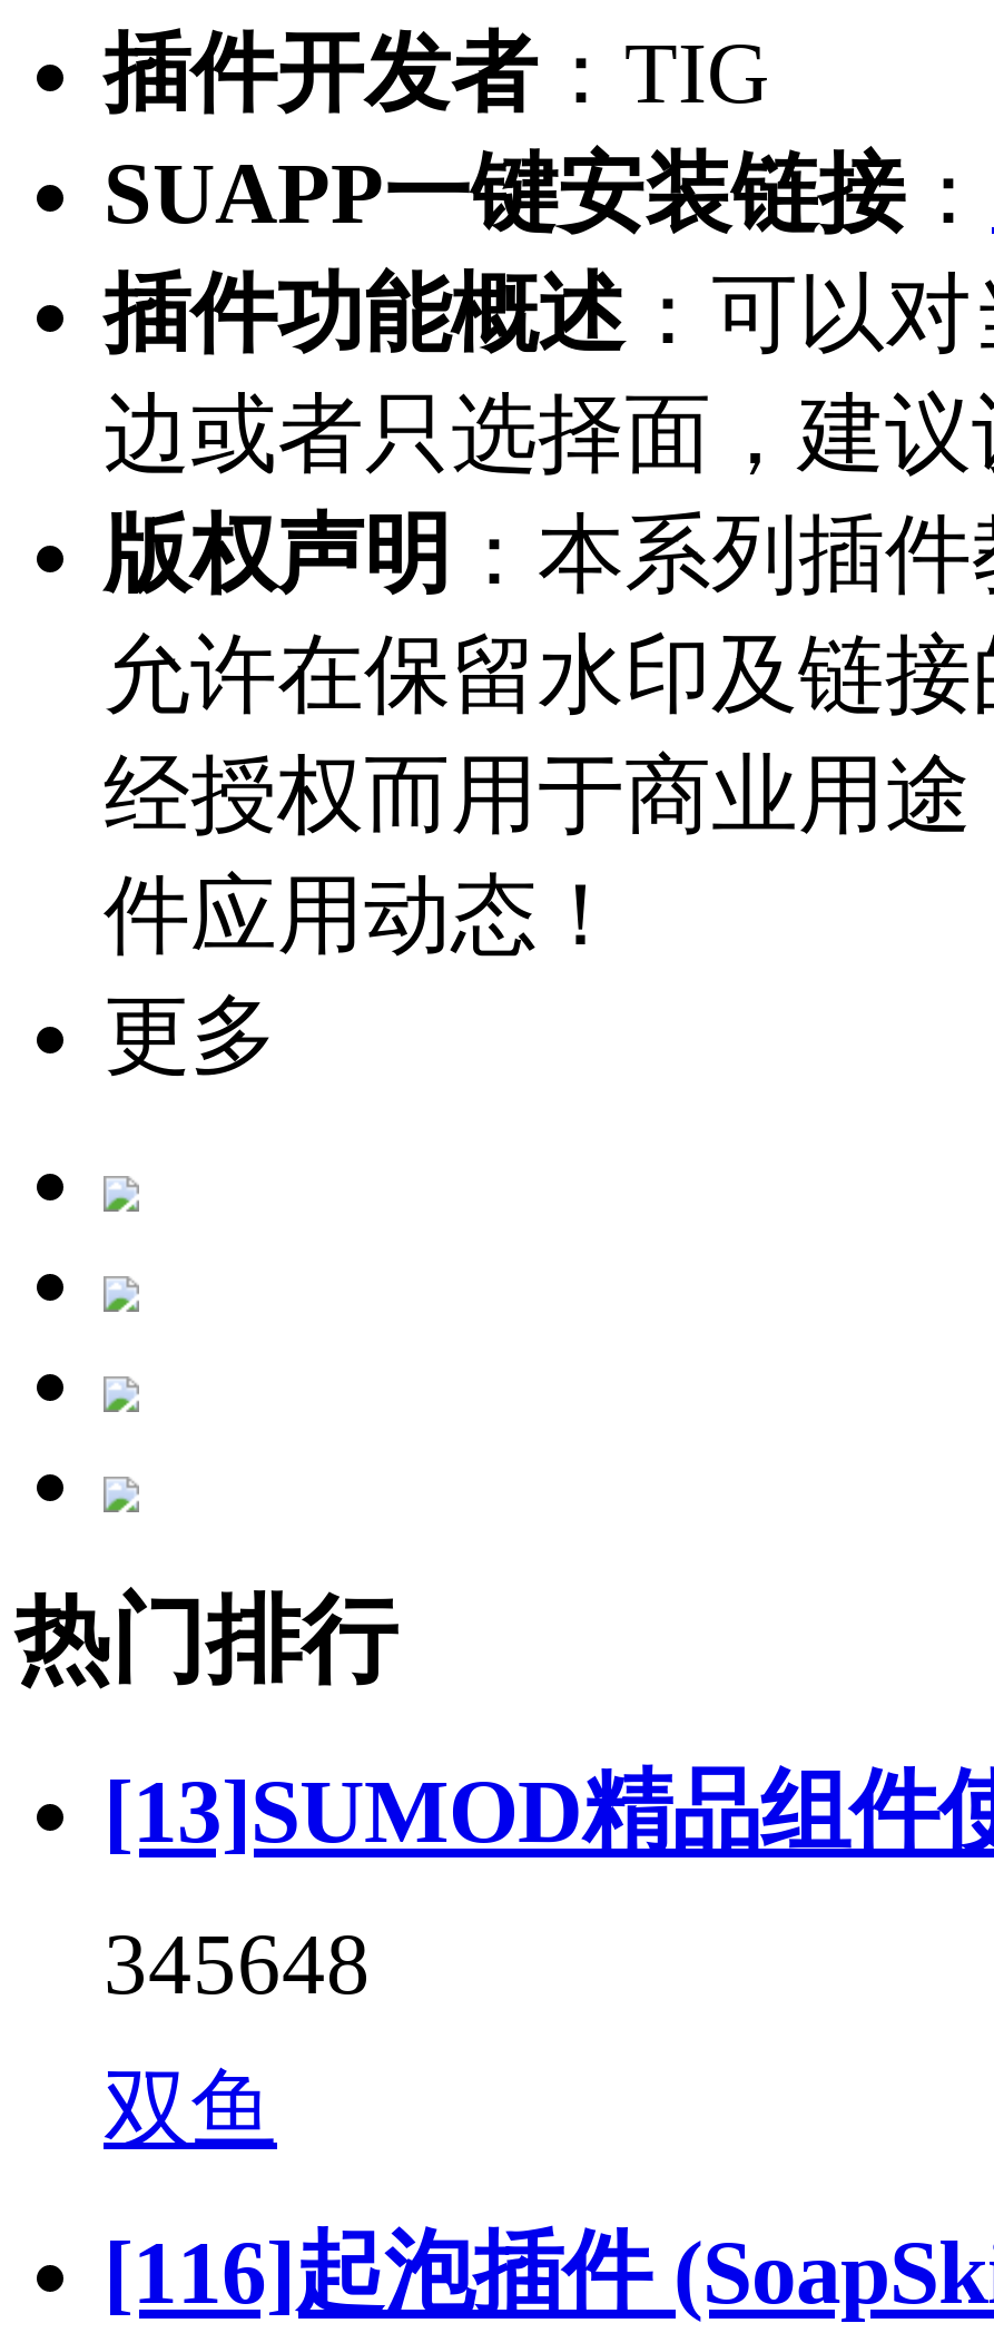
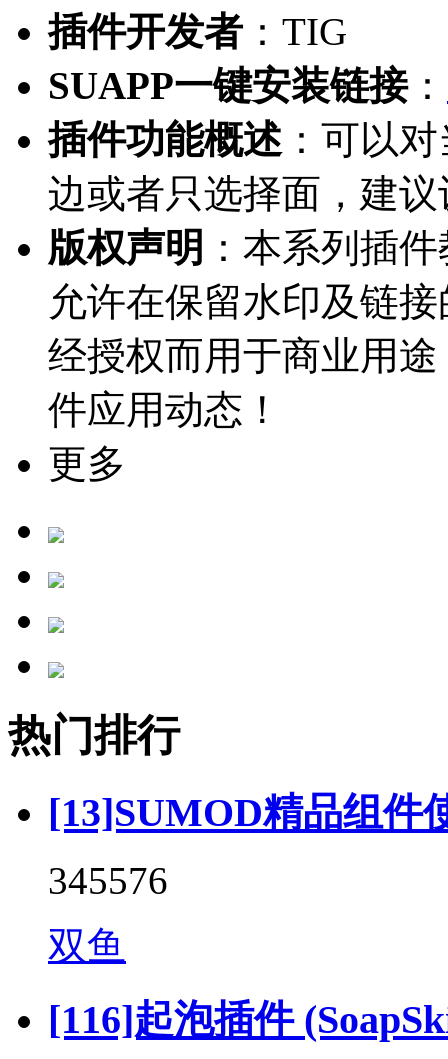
- 345648
+ 345576
